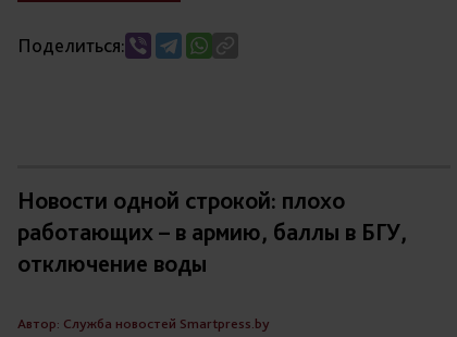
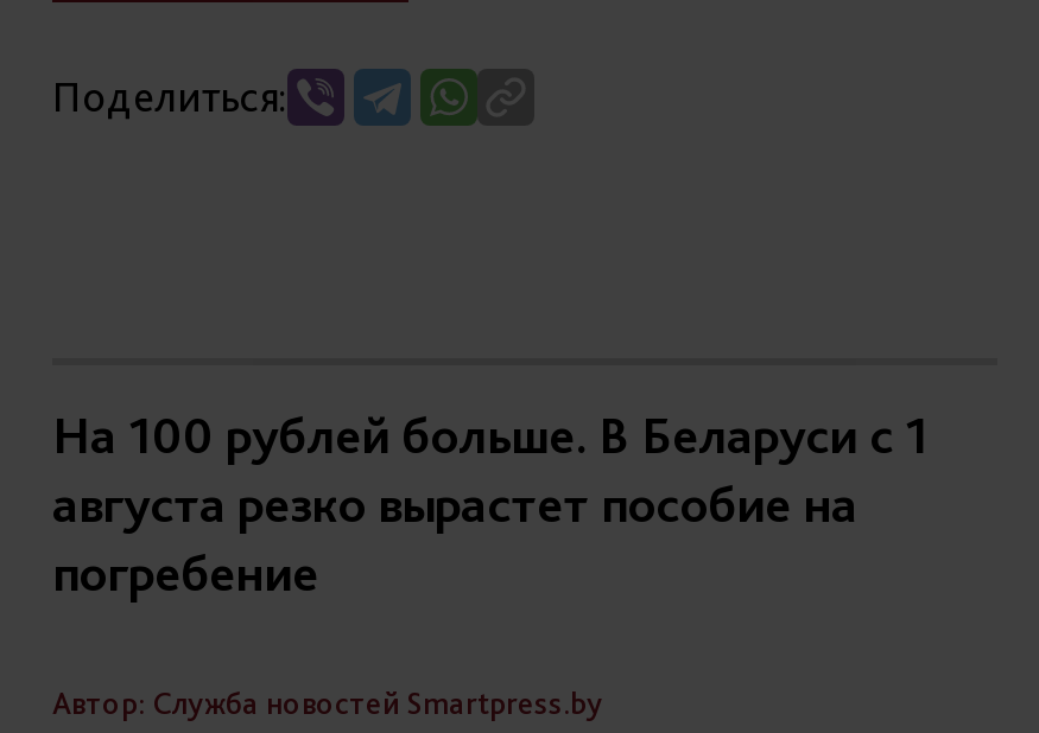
- Новости одной строкой: плохо
- работающих – в армию, баллы в БГУ,
- отключение воды
+ На 100 рублей больше. В Беларуси с 1
+ августа резко вырастет пособие на
+ погребение
